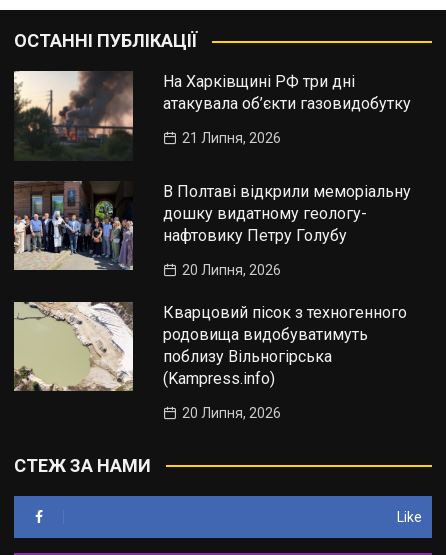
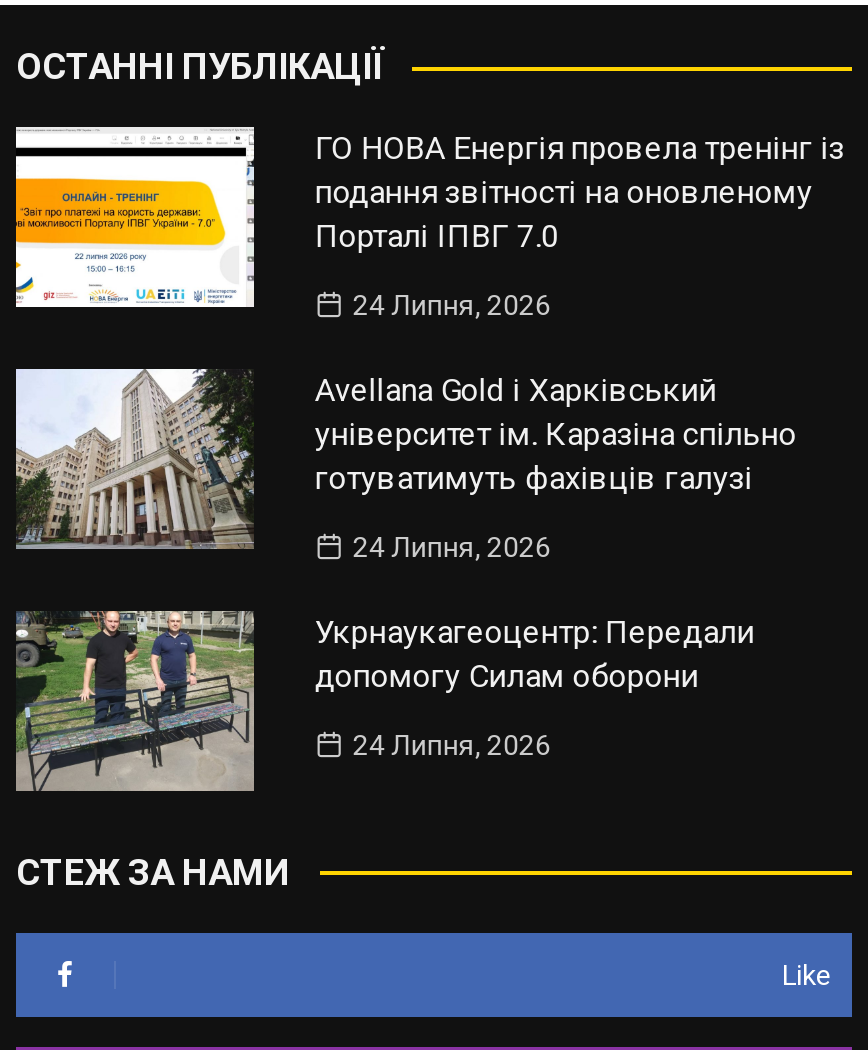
- [image]
- На Харківщині РФ три дні
- атакувала об’єкти газовидобутку
+ [image]
+ ГО НОВА Енергія провела тренінг із
+ подання звітності на оновленому
+ Порталі ІПВГ 7.0

- 21 Липня, 2026
+ 24 Липня, 2026

- [image]
- В Полтаві відкрили меморіальну
- дошку видатному геологу-
- нафтовику Петру Голубу
+ [image]
+ Avellana Gold і Харківський
+ університет ім. Каразіна спільно
+ готуватимуть фахівців галузі

- 20 Липня, 2026
+ 24 Липня, 2026

- [image]
- Кварцовий пісок з техногенного
- родовища видобуватимуть
- поблизу Вільногірська
- (Kampress.info)
+ [image]
+ Укрнаукагеоцентр: Передали
+ допомогу Силам оборони

- 20 Липня, 2026
+ 24 Липня, 2026
